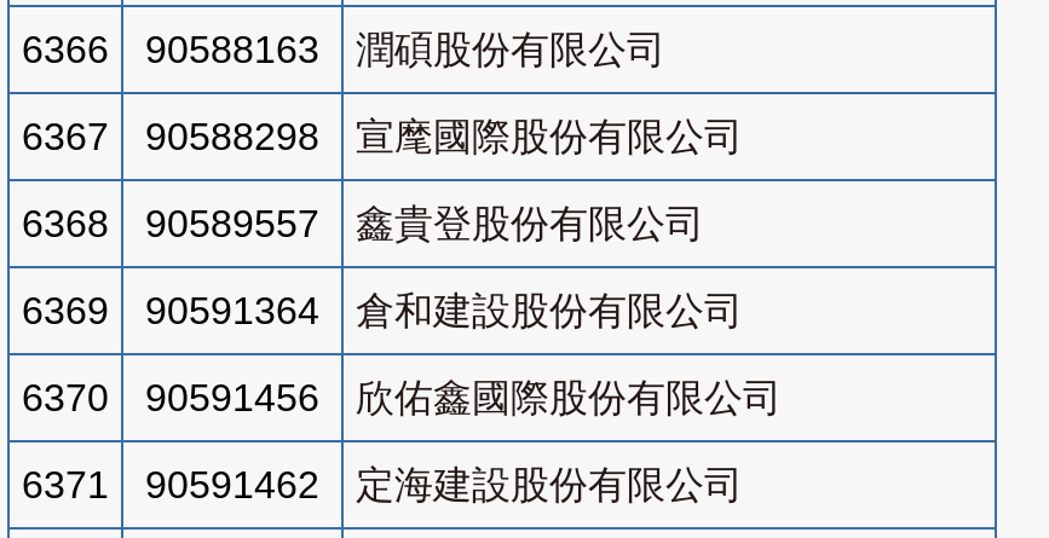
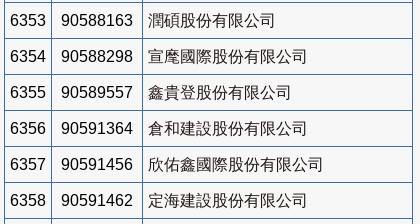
- 6366 90588163 潤碩股份有限公司
+ 6353 90588163 潤碩股份有限公司

- 6367 90588298 宣麾國際股份有限公司
+ 6354 90588298 宣麾國際股份有限公司

- 6368 90589557 鑫貴登股份有限公司
+ 6355 90589557 鑫貴登股份有限公司

- 6369 90591364 倉和建設股份有限公司
+ 6356 90591364 倉和建設股份有限公司

- 6370 90591456 欣佑鑫國際股份有限公司
+ 6357 90591456 欣佑鑫國際股份有限公司

- 6371 90591462 定海建設股份有限公司
+ 6358 90591462 定海建設股份有限公司
